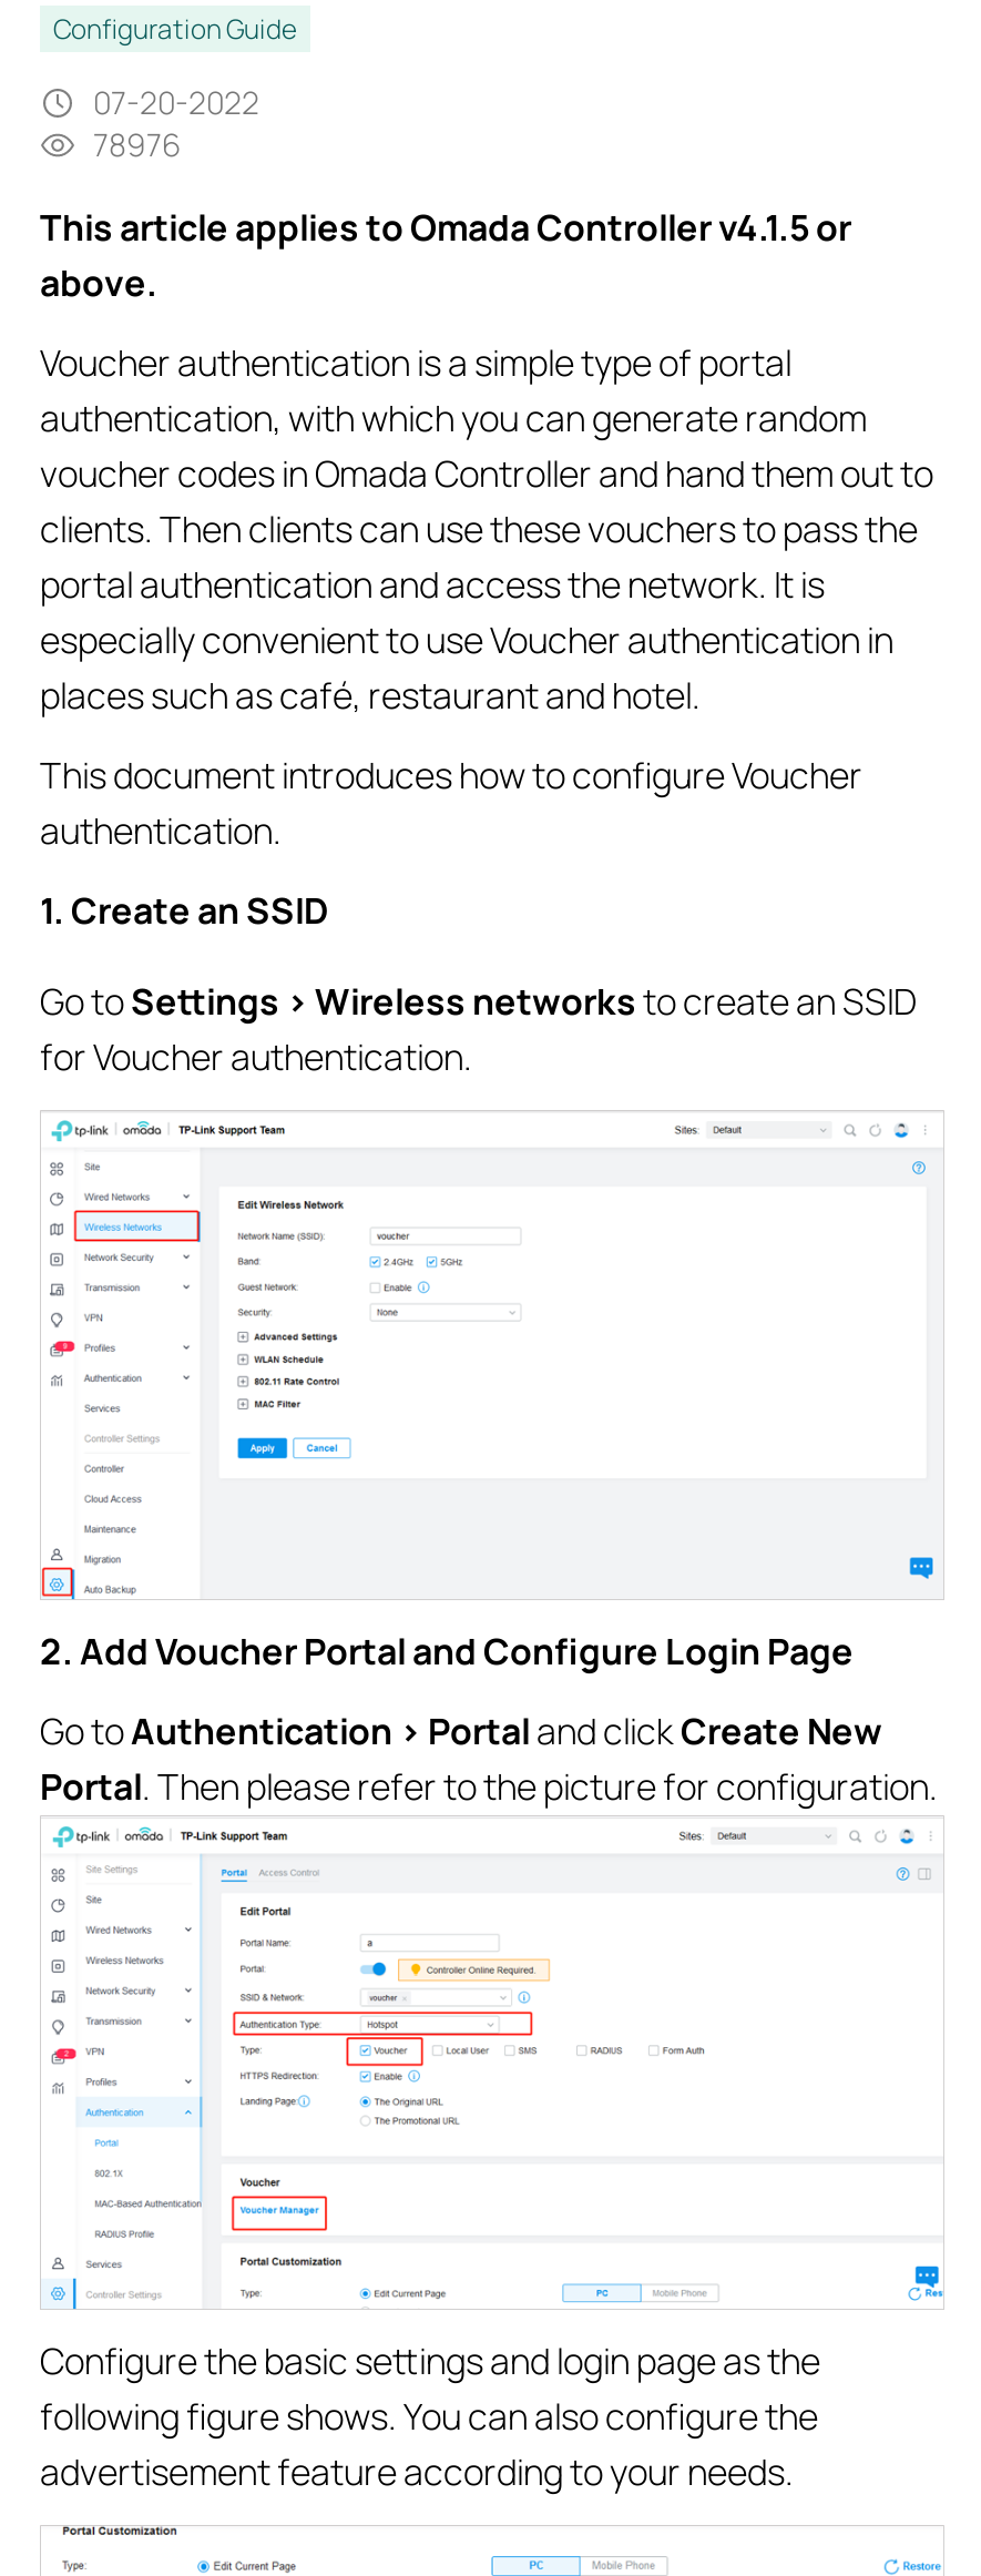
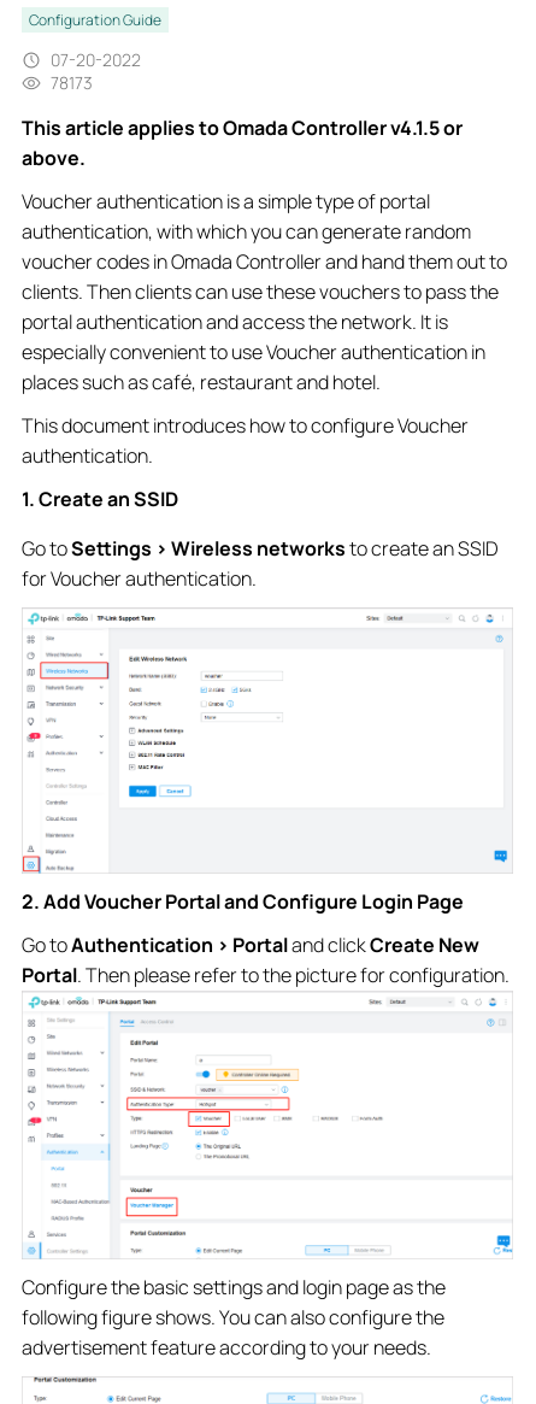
- 78976
+ 78173
